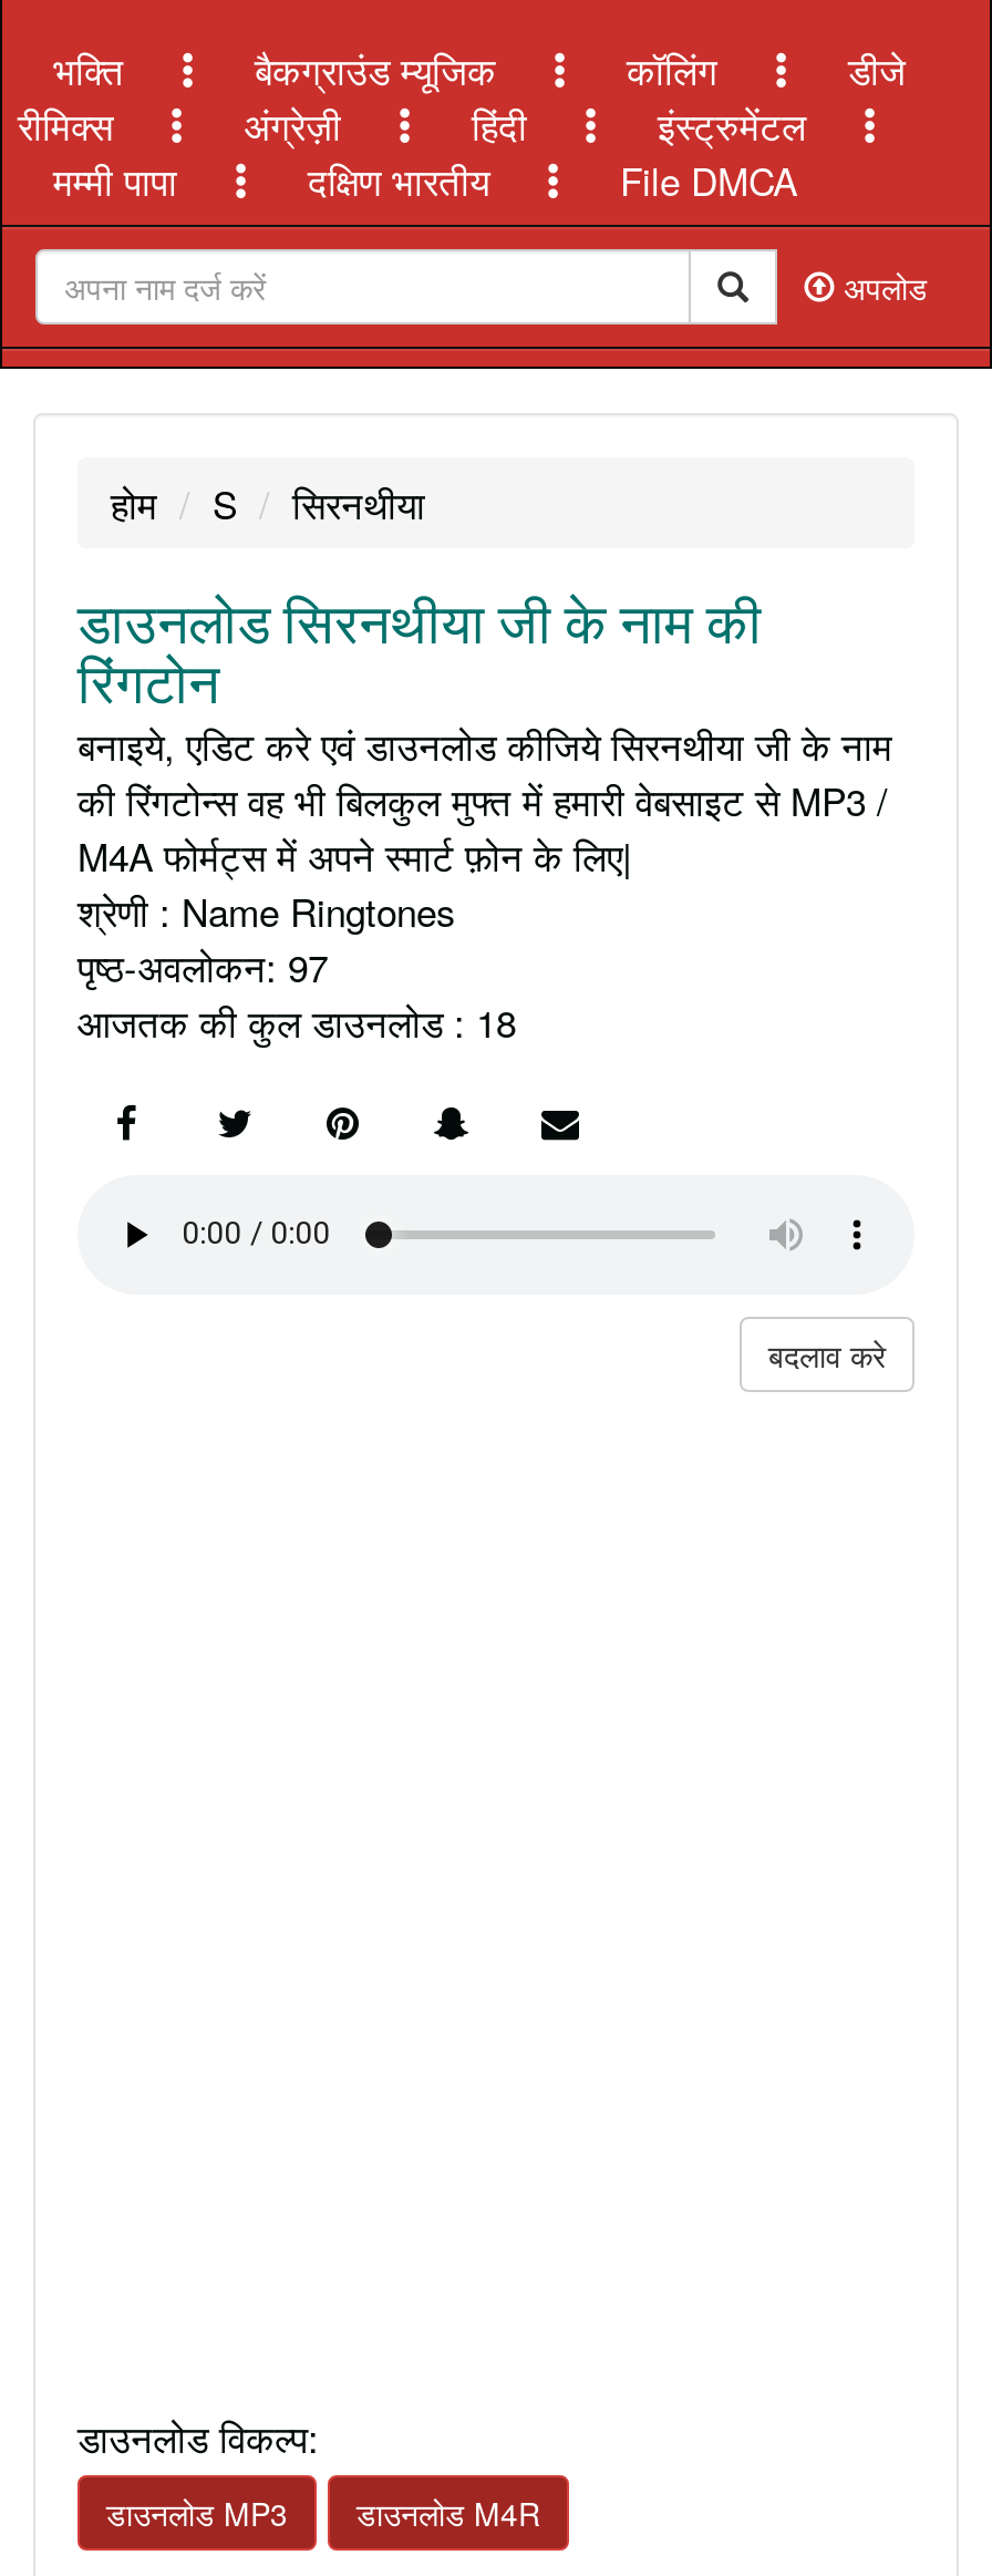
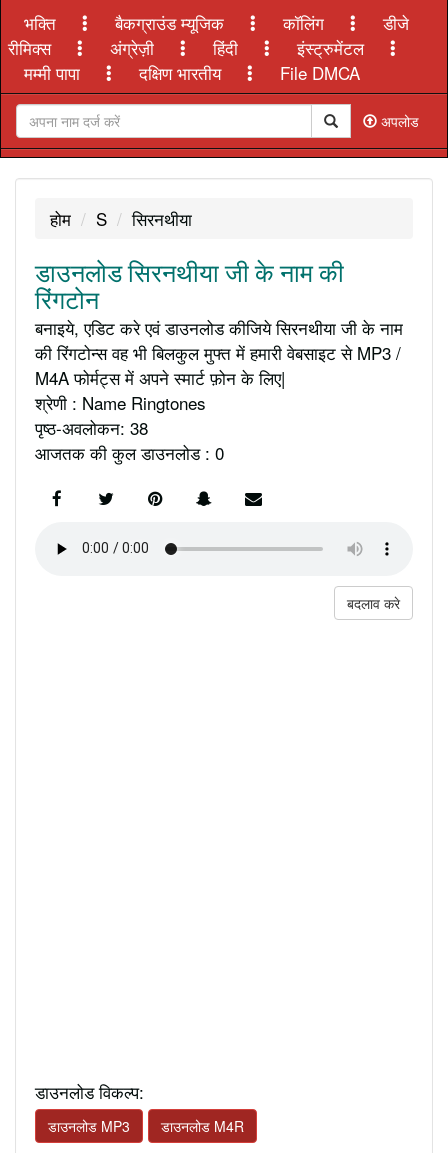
- पृष्ठ-अवलोकन: 97
+ पृष्ठ-अवलोकन: 38

- आजतक की कुल डाउनलोड : 18
+ आजतक की कुल डाउनलोड : 0
